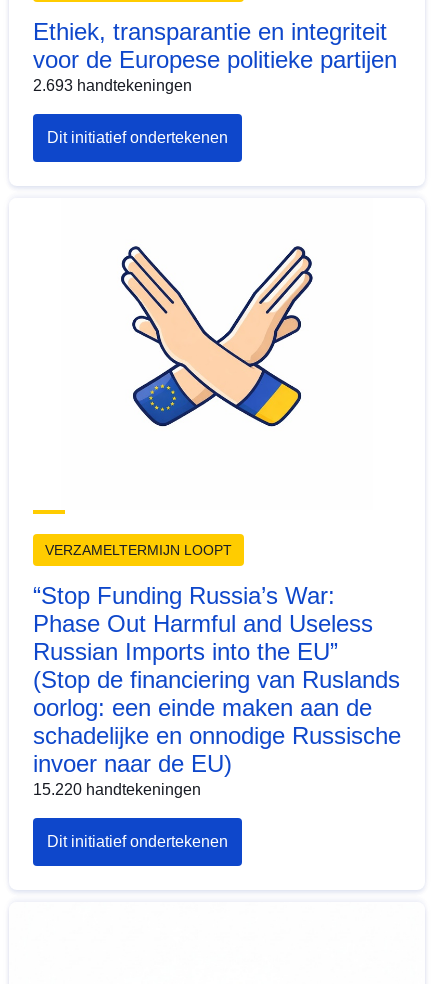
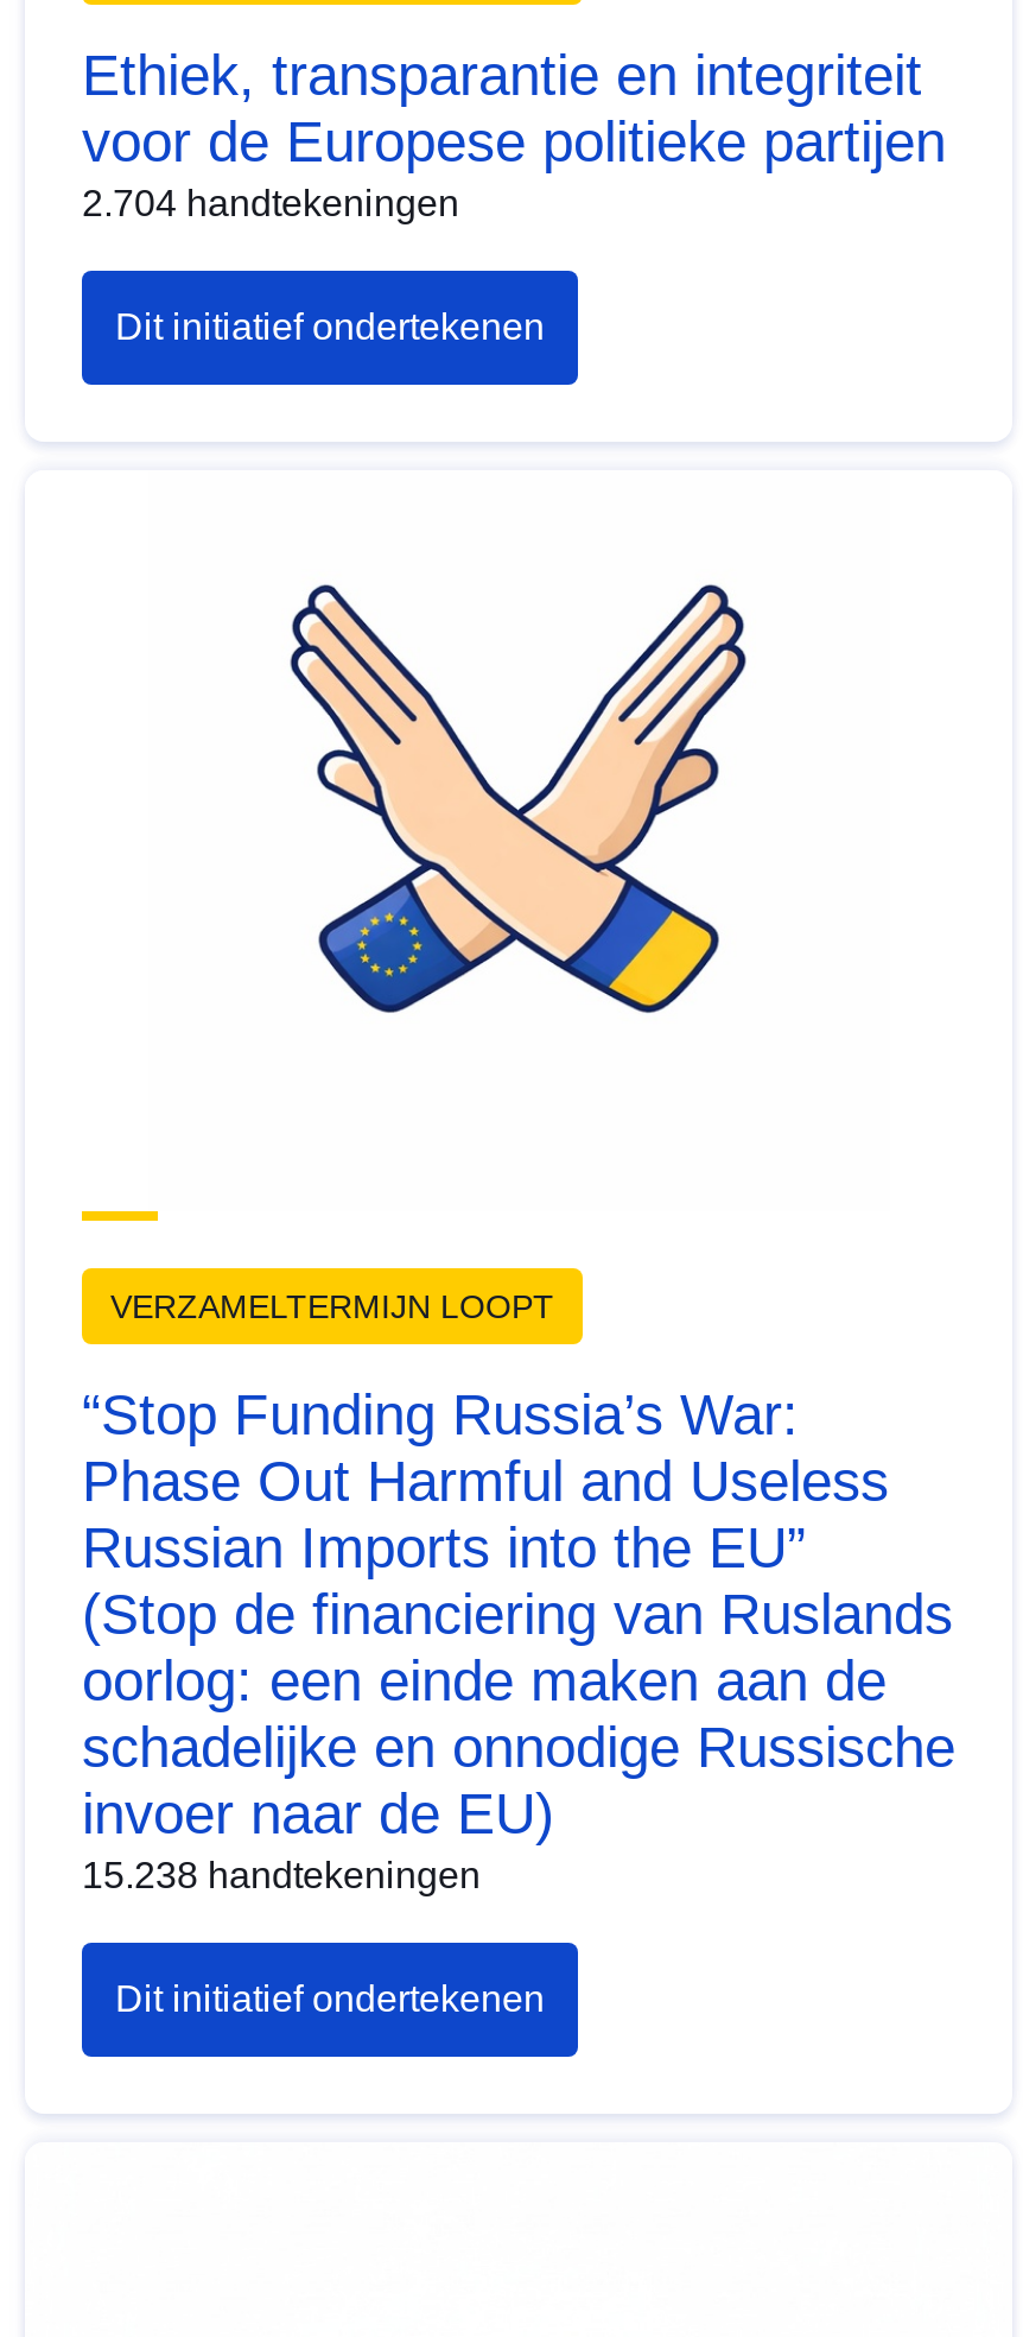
- 2.693 handtekeningen
+ 2.704 handtekeningen

- 15.220 handtekeningen
+ 15.238 handtekeningen
